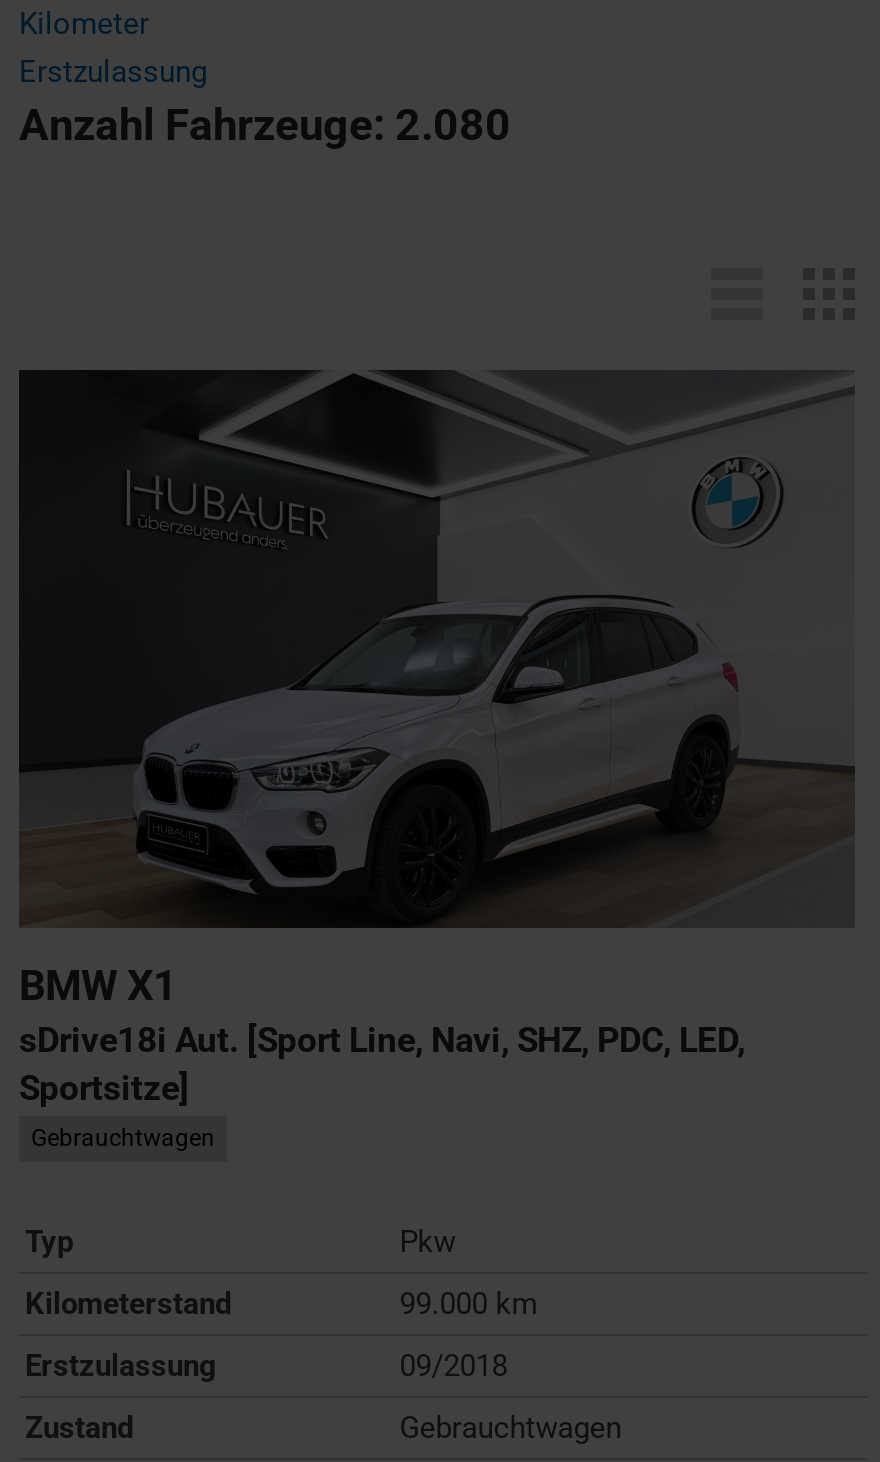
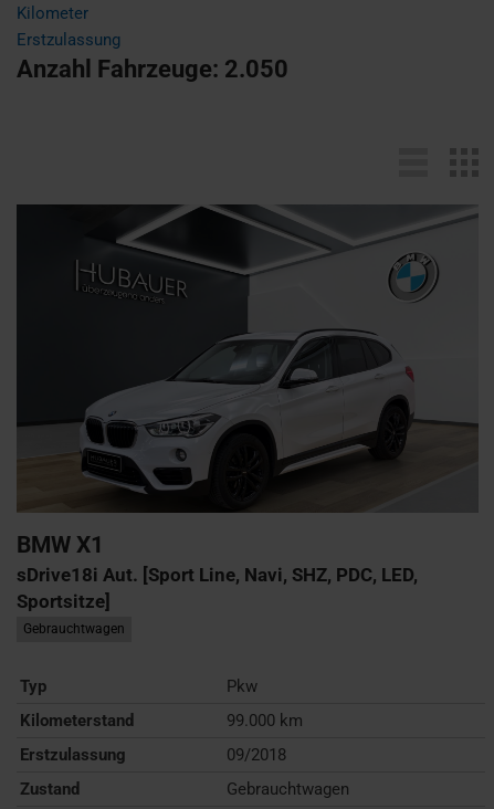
- Anzahl Fahrzeuge: 2.080
+ Anzahl Fahrzeuge: 2.050
